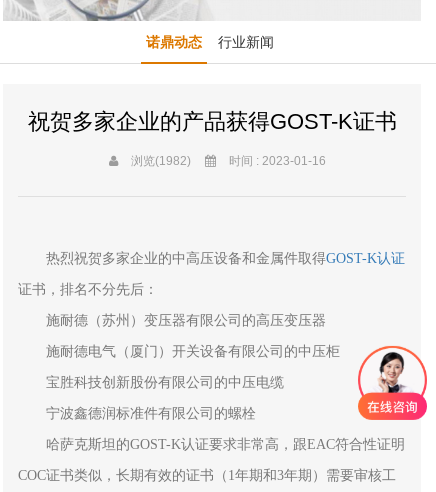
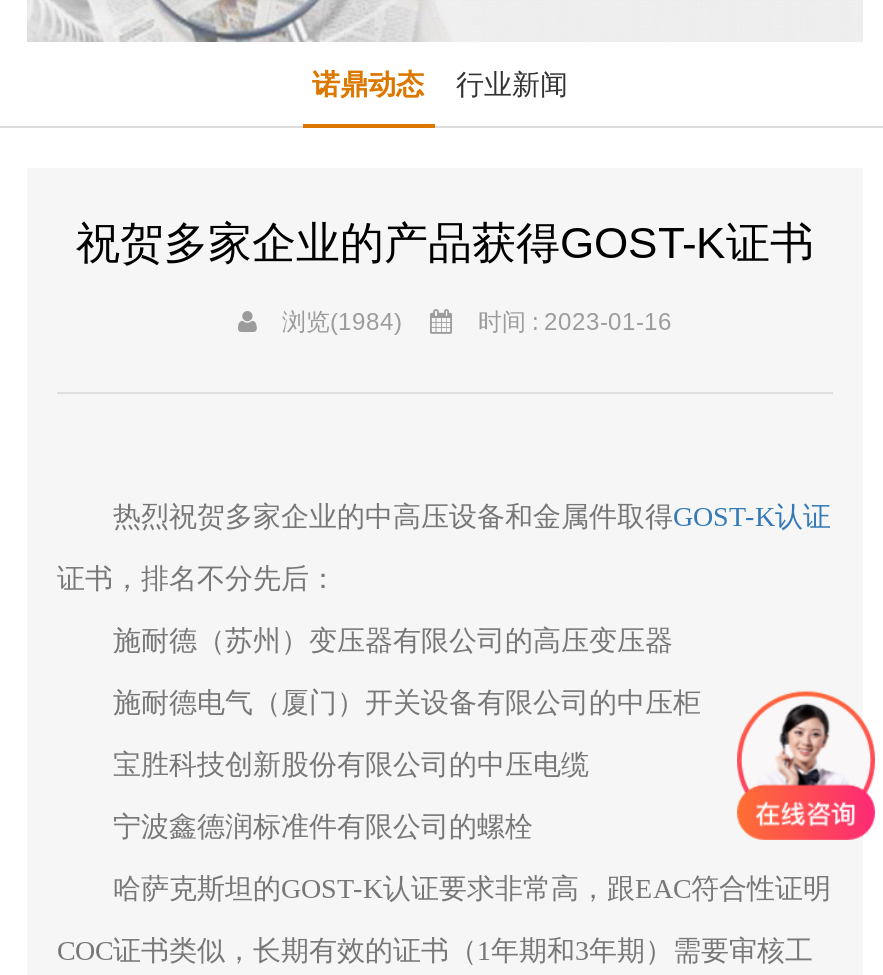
- 浏览(1982)
+ 浏览(1984)
